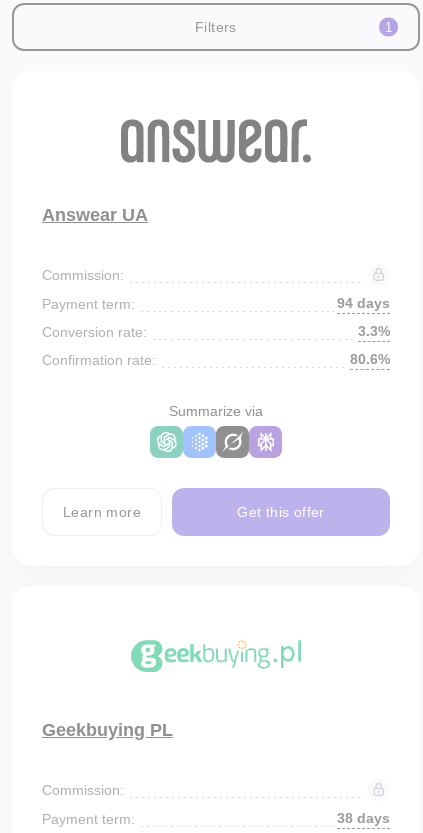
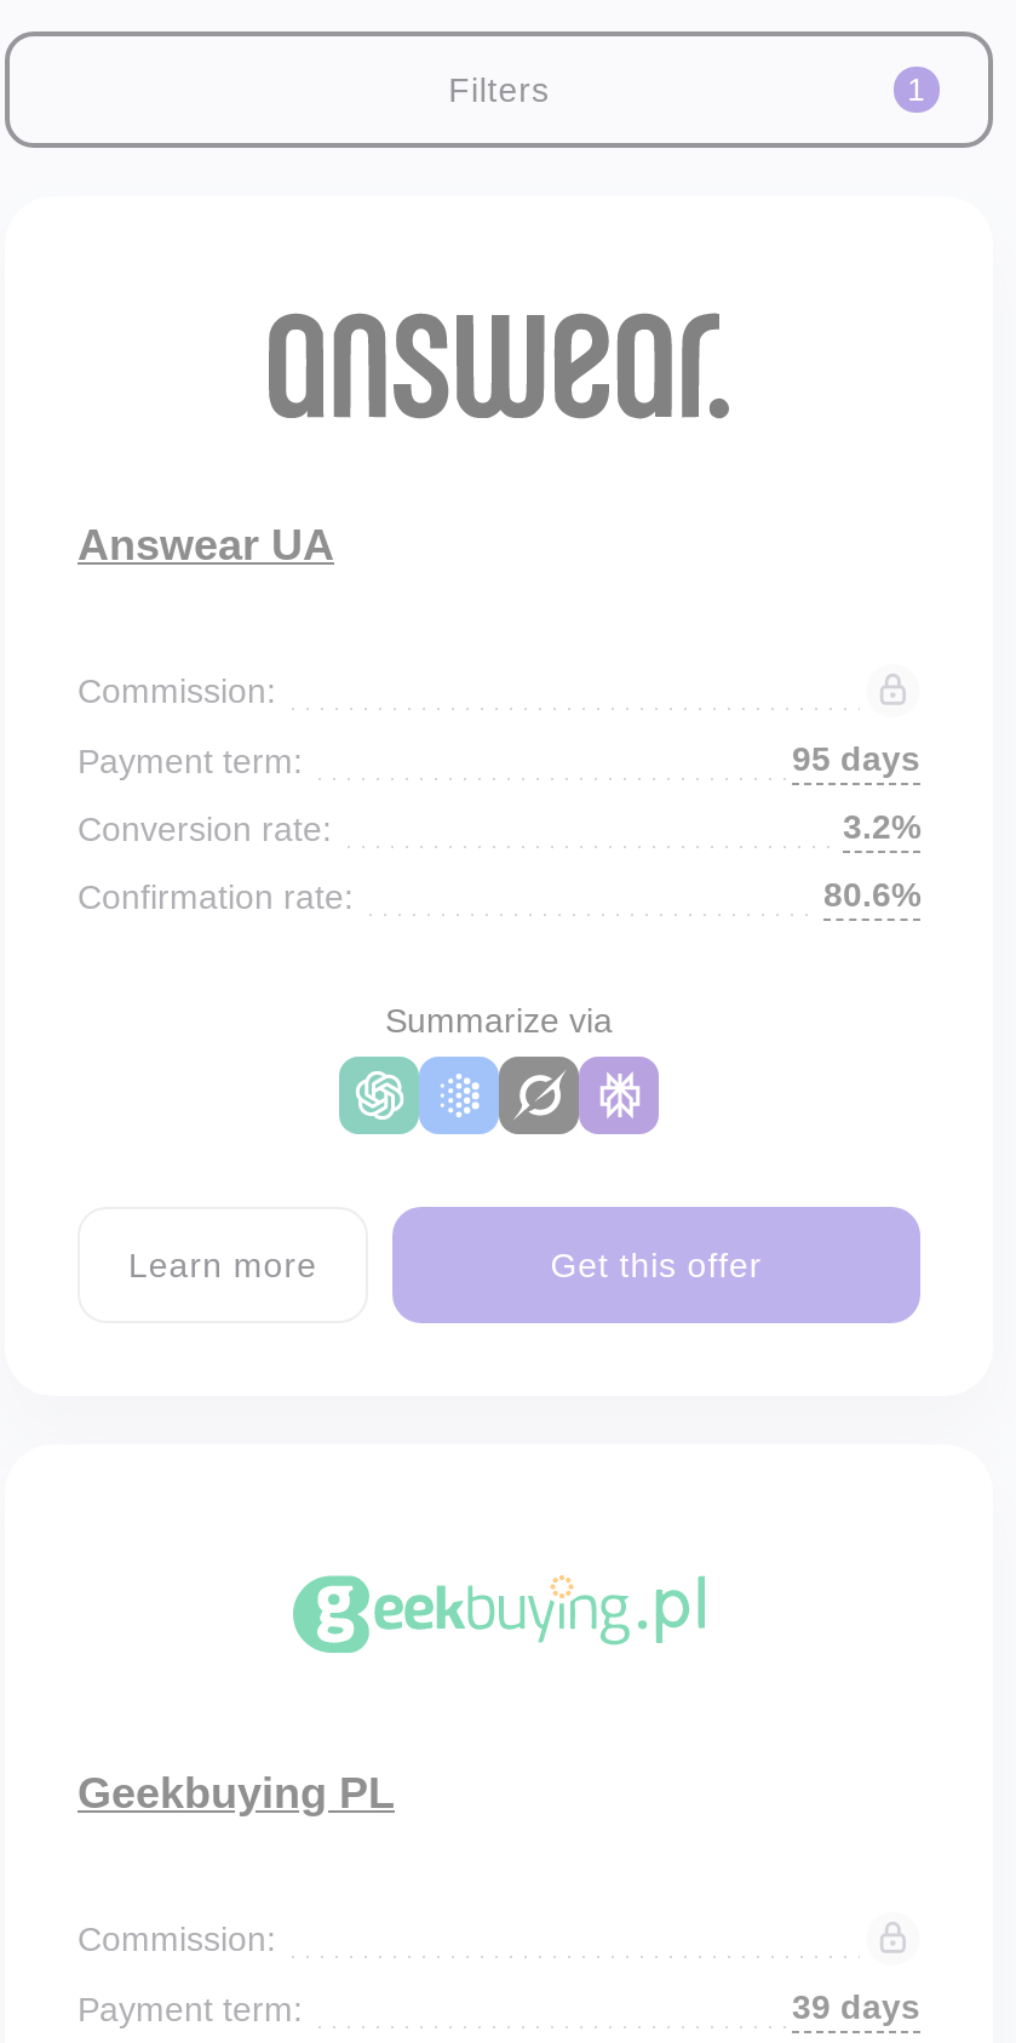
- 94 days
+ 95 days

- 3.3%
+ 3.2%

- 38 days
+ 39 days
